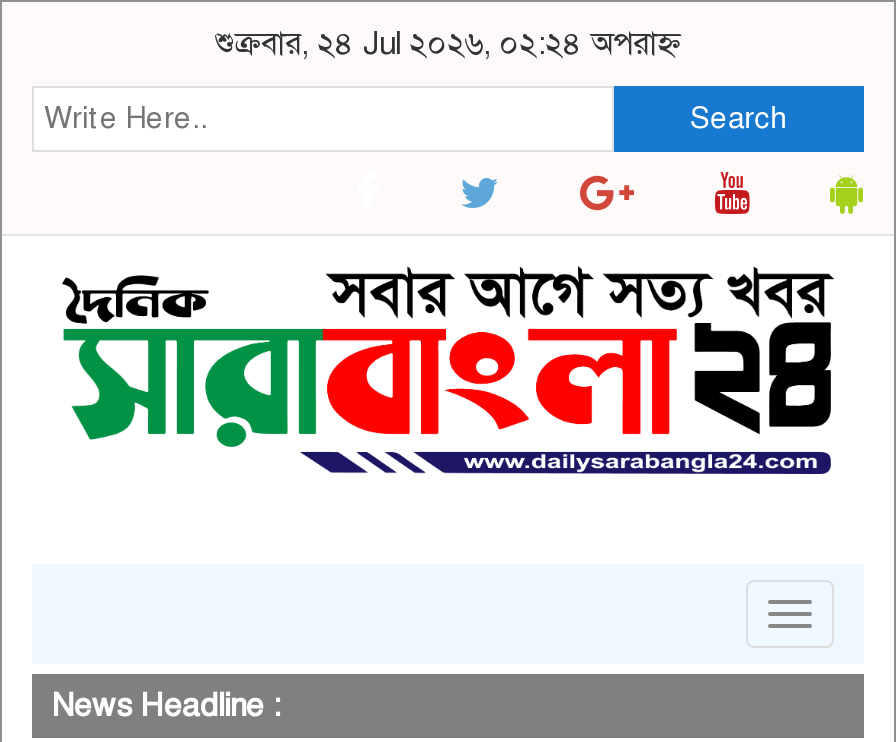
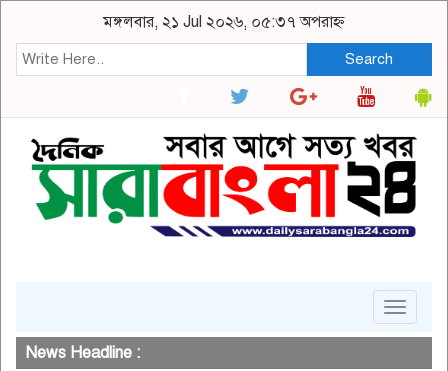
- শুক্রবার, ২৪ Jul ২০২৬, ০২:২৪ অপরাহ্ন
+ মঙ্গলবার, ২১ Jul ২০২৬, ০৫:৩৭ অপরাহ্ন
